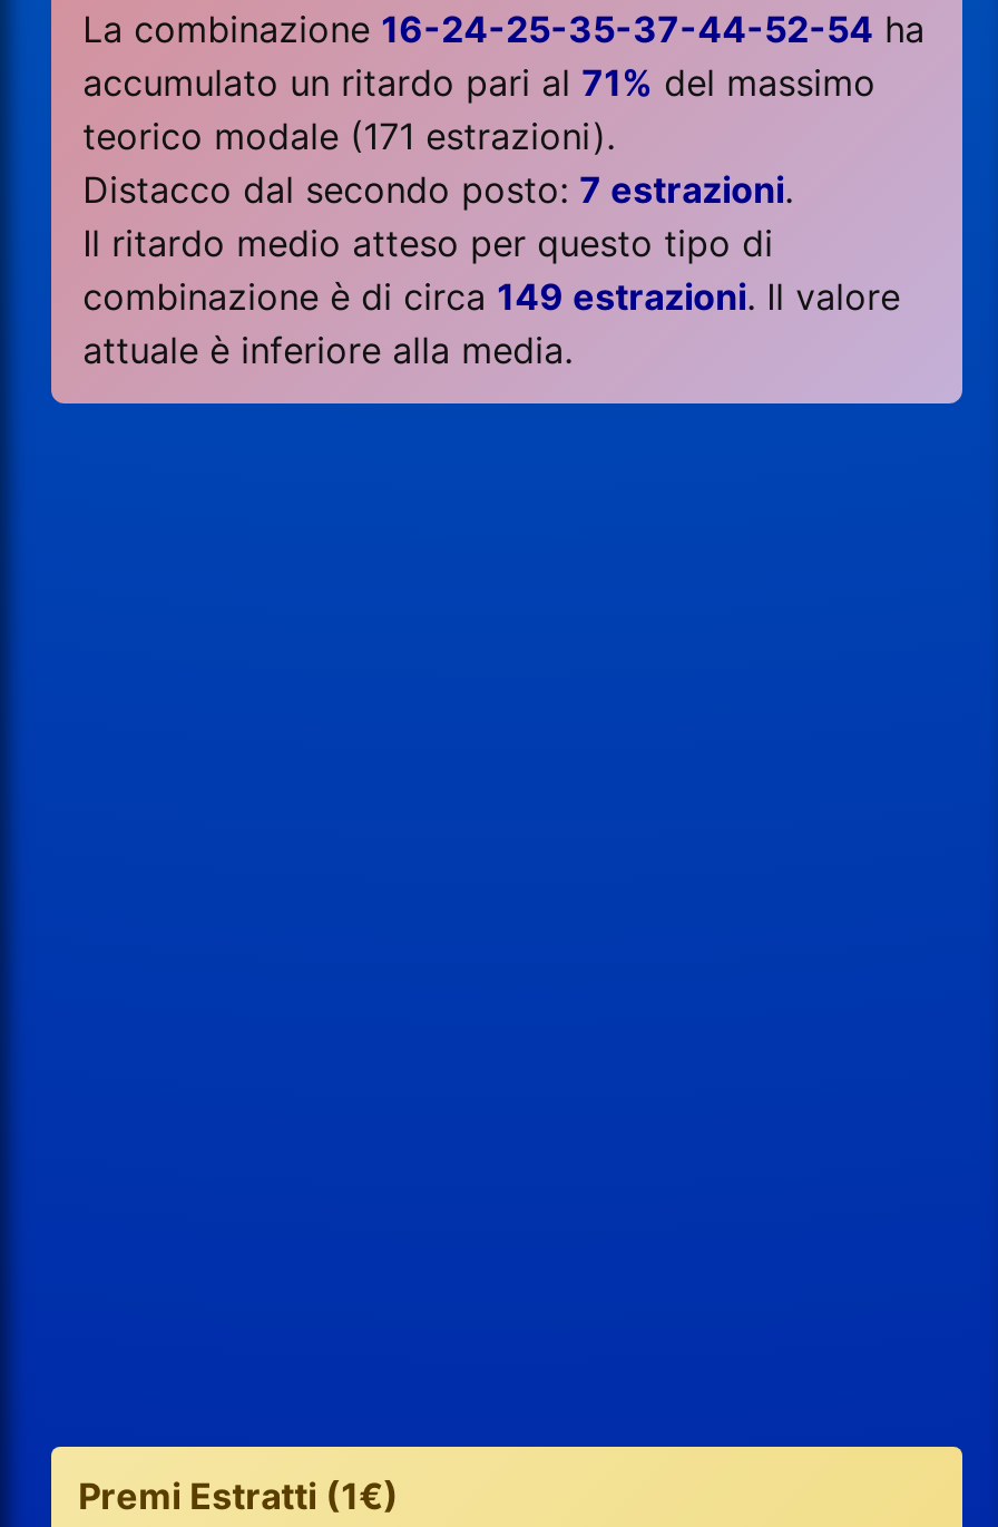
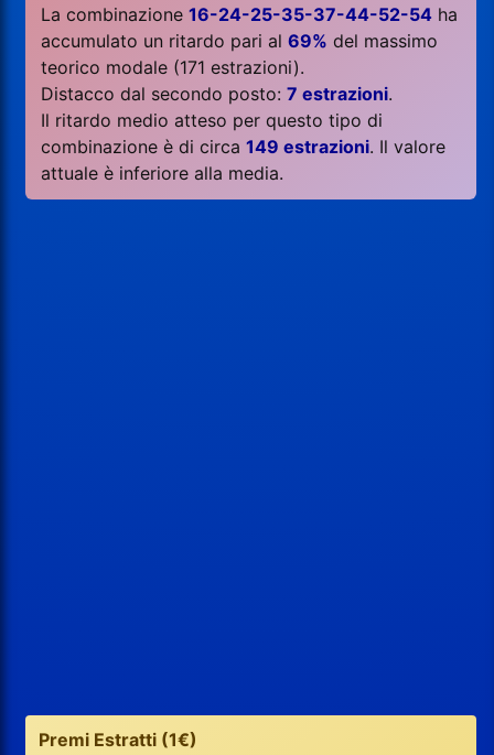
- accumulato un ritardo pari al 71% del massimo
+ accumulato un ritardo pari al 69% del massimo
